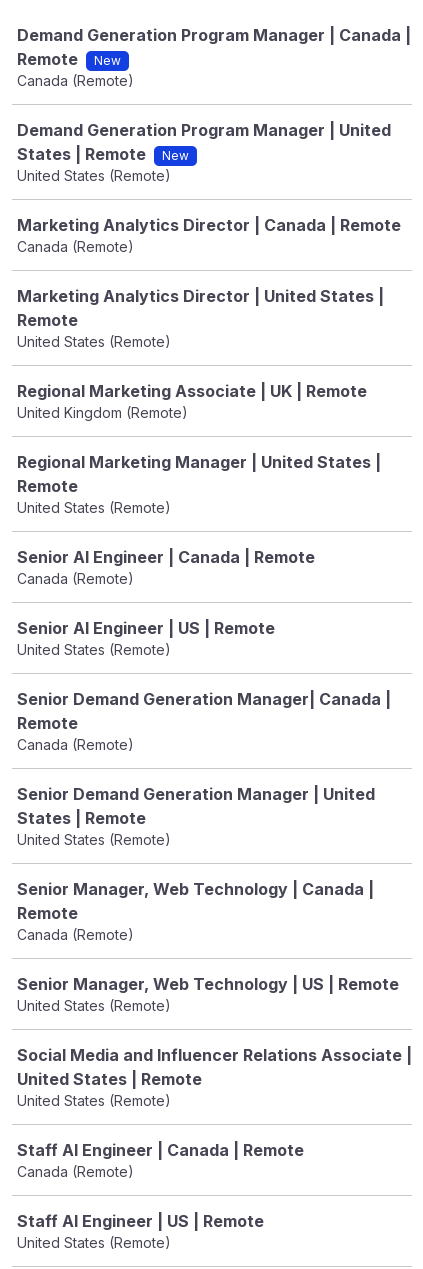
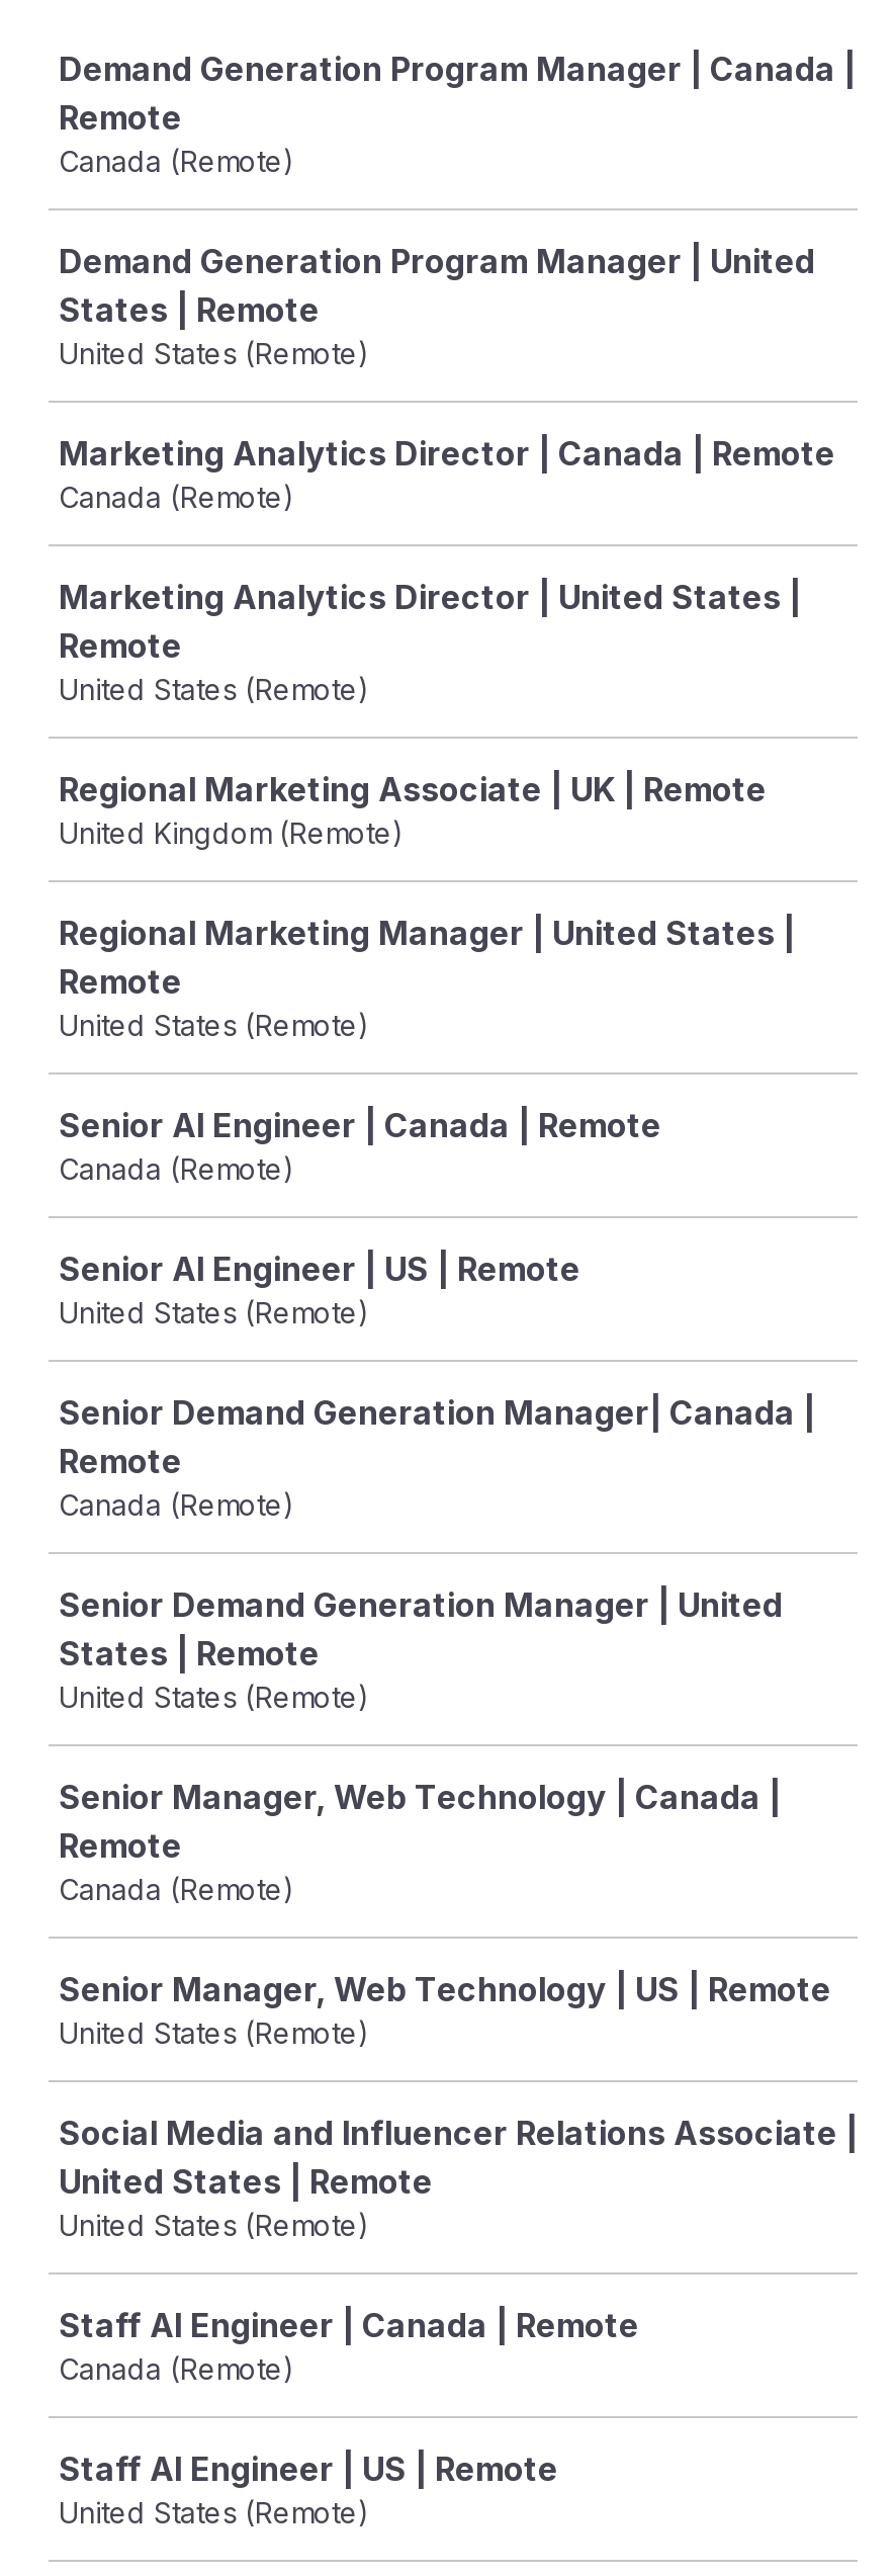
- New

- New
